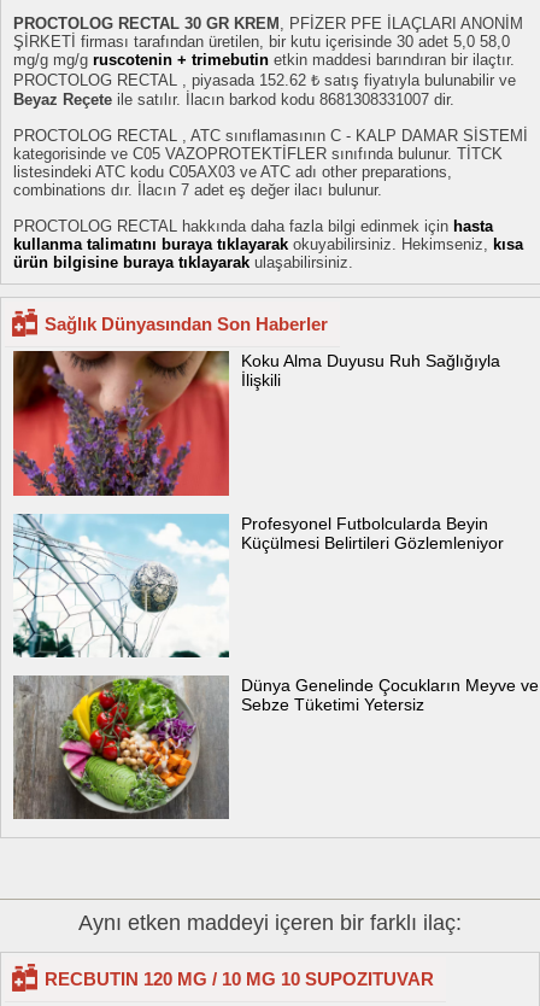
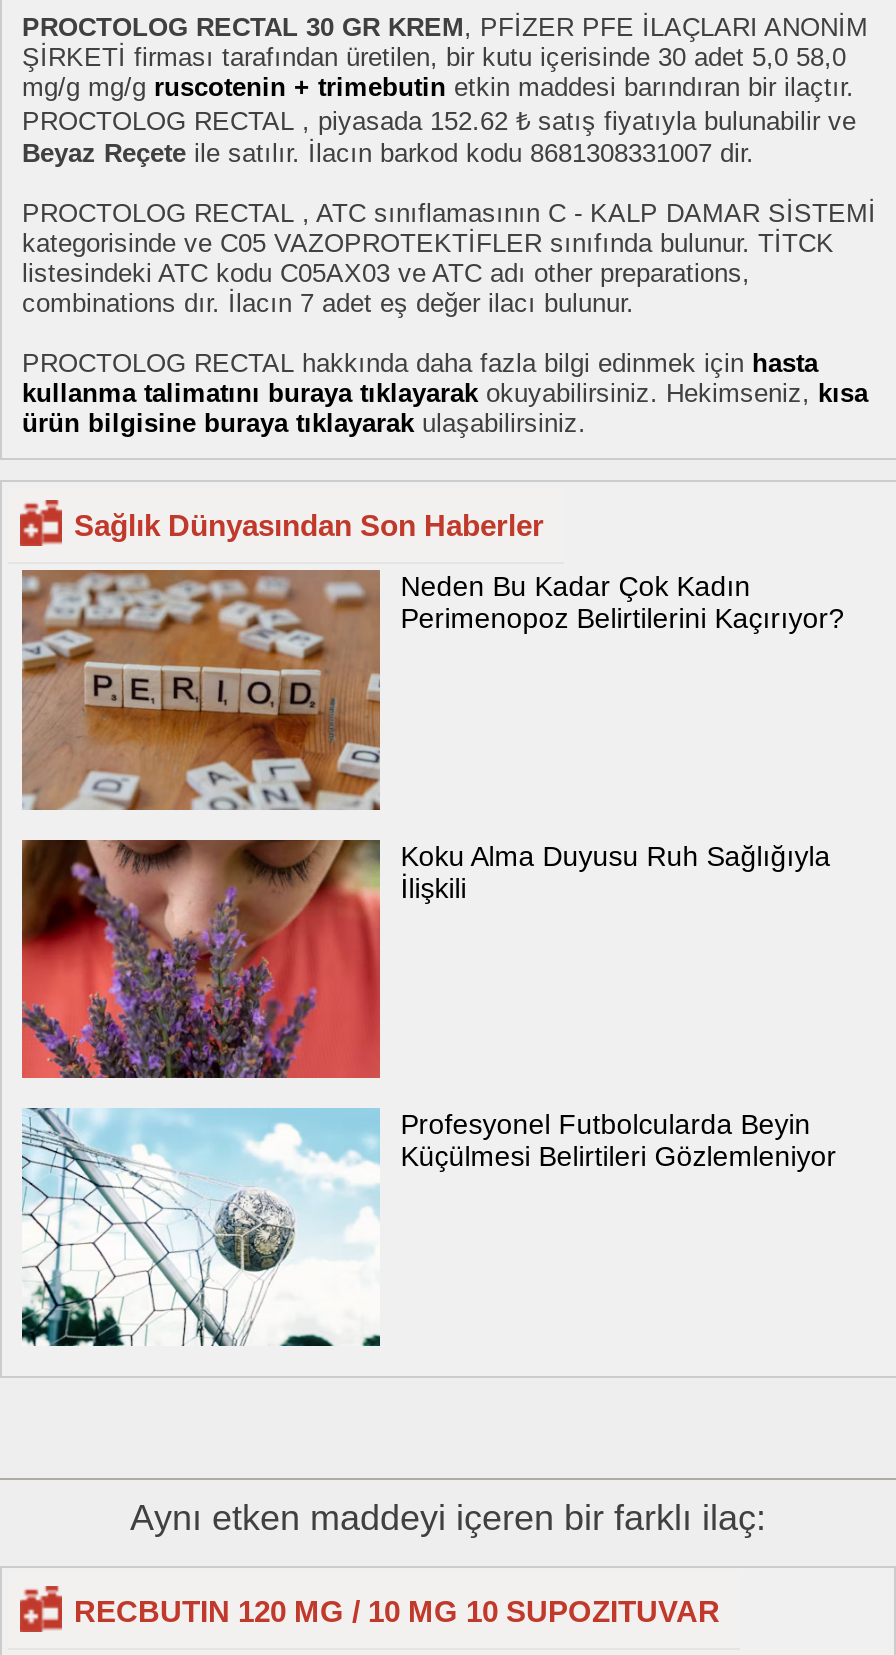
+ [image]
+ Neden Bu Kadar Çok Kadın
+ Perimenopoz Belirtilerini Kaçırıyor?

moved down: [image] | Koku Alma Duyusu Ruh Sağlığıyla | İlişkili | Profesyonel Futbolcularda Beyin | Küçülmesi Belirtileri Gözlemleniyor

moved down: [image]

- [image]
- Dünya Genelinde Çocukların Meyve ve
- Sebze Tüketimi Yetersiz
